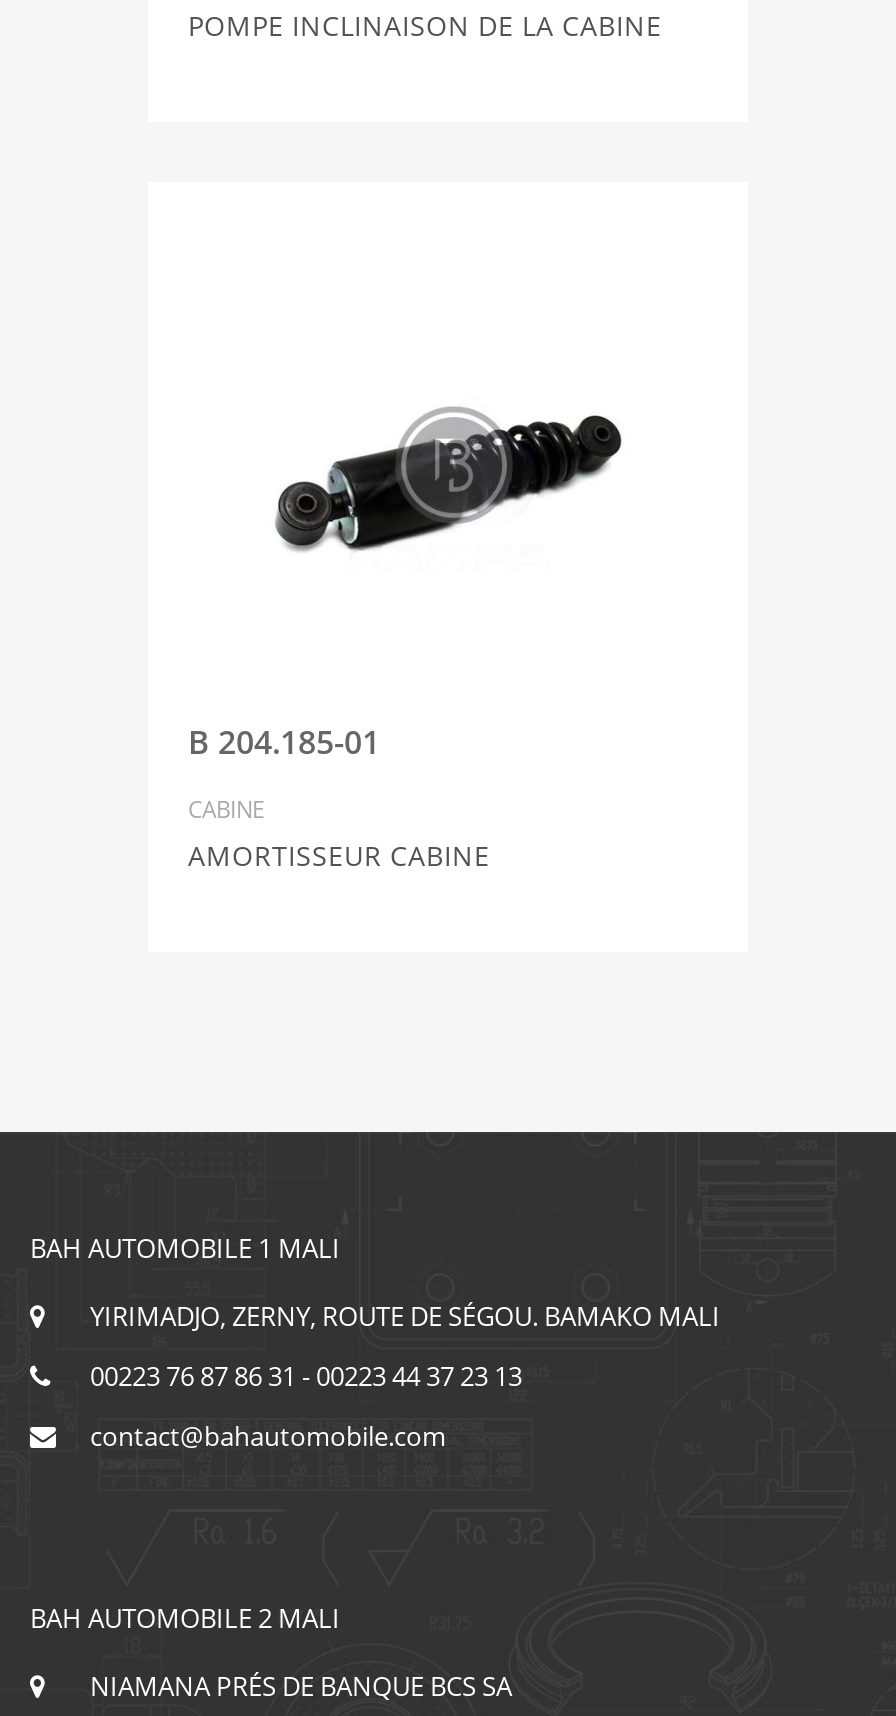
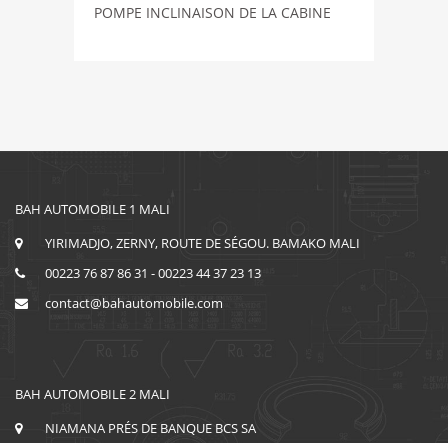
- [image]

- B 204.185-01
- CABINE
- AMORTISSEUR CABINE
